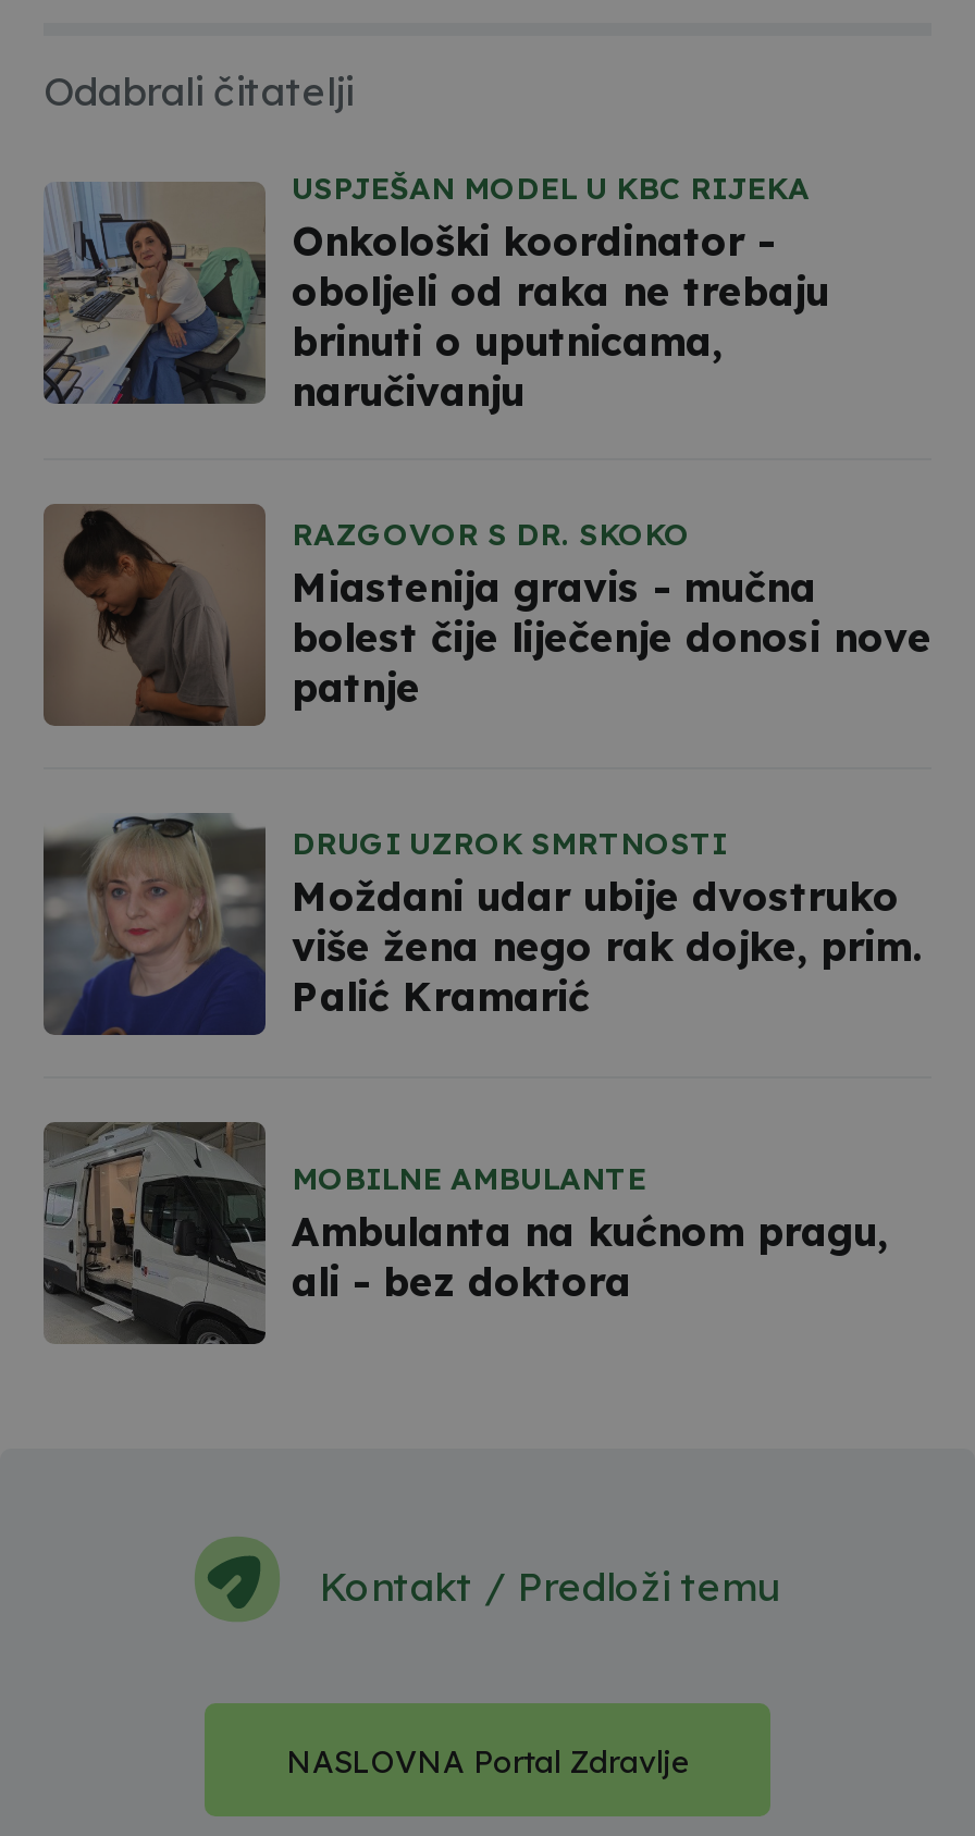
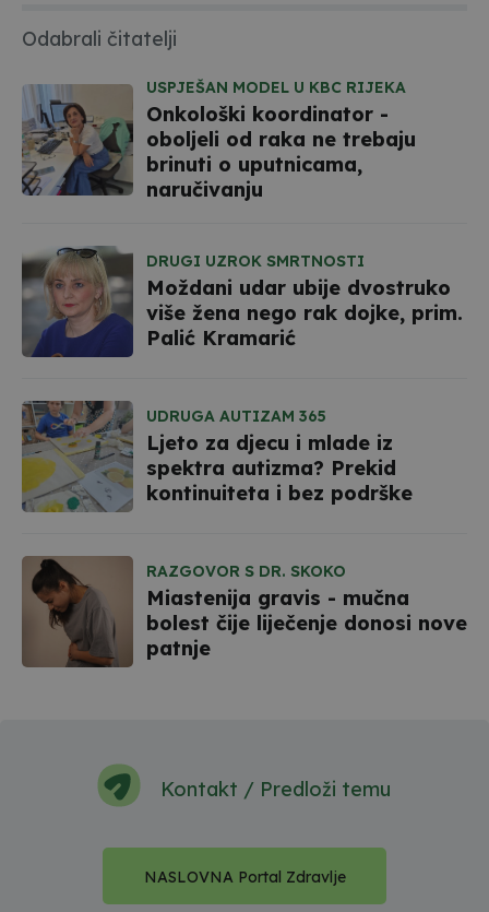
moved down: [image] | RAZGOVOR S DR. SKOKO | Miastenija gravis - mučna | bolest čije liječenje donosi nove | patnje

moved up: [image] | DRUGI UZROK SMRTNOSTI | Moždani udar ubije dvostruko | više žena nego rak dojke, prim. | Palić Kramarić

- [image]
- MOBILNE AMBULANTE
- Ambulanta na kućnom pragu,
- ali - bez doktora
+ [image]
+ UDRUGA AUTIZAM 365
+ Ljeto za djecu i mlade iz
+ spektra autizma? Prekid
+ kontinuiteta i bez podrške
